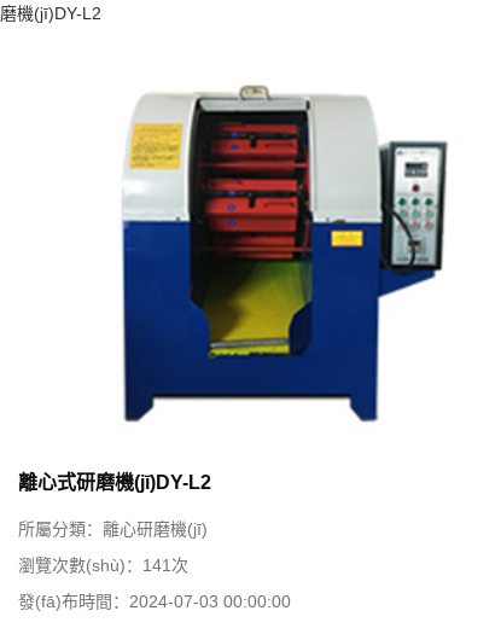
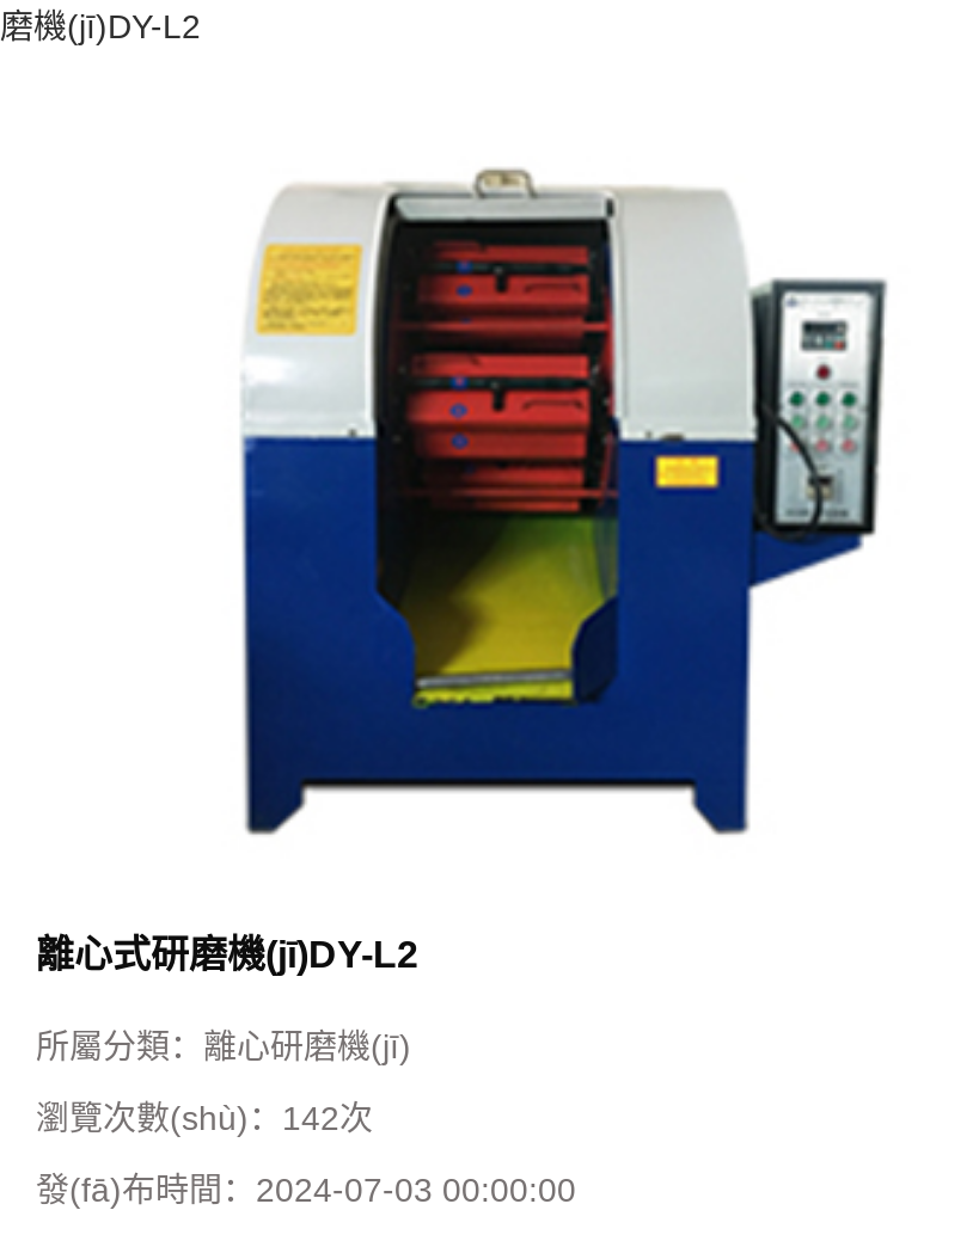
- 瀏覽次數(shù)：141次
+ 瀏覽次數(shù)：142次
